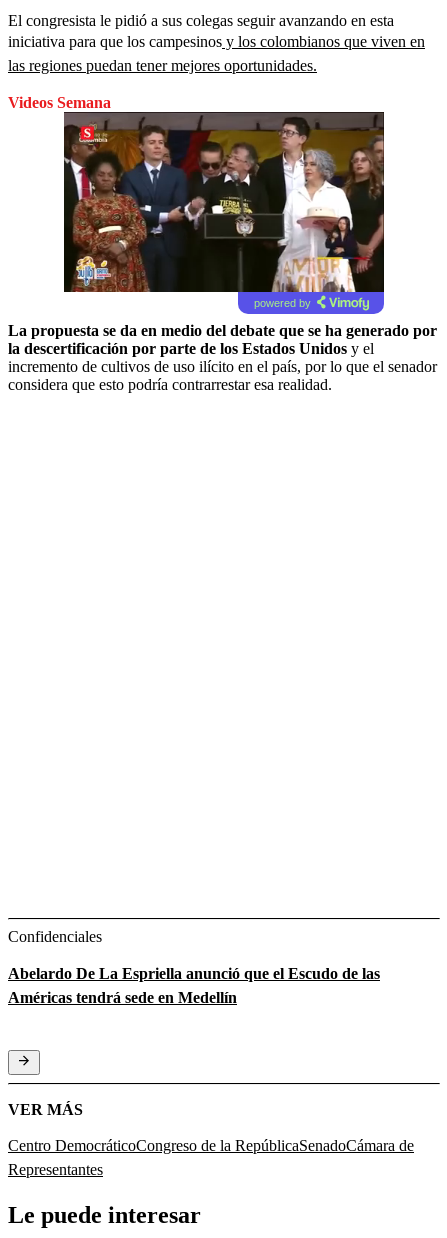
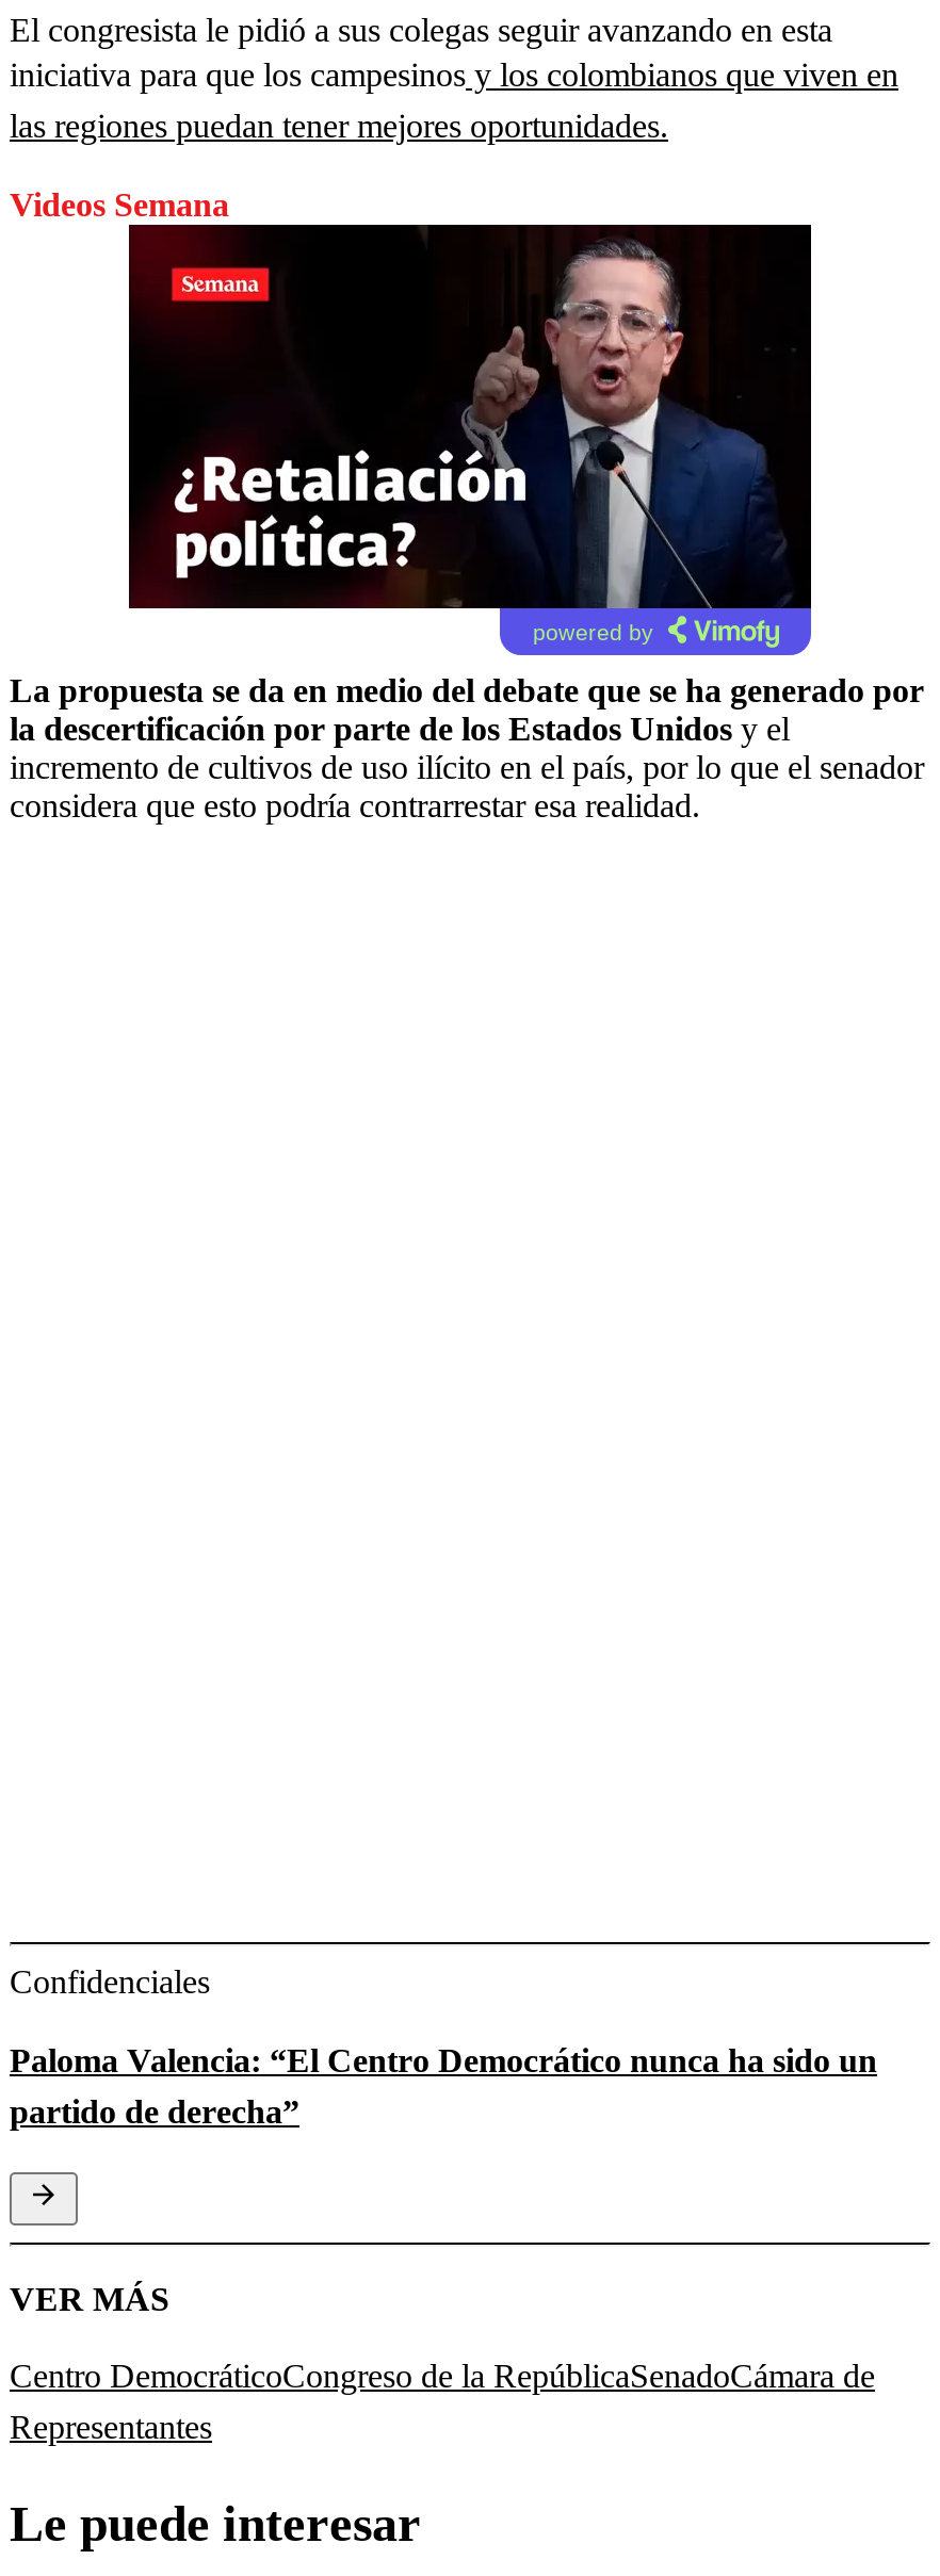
- [image]
+ [image]

- Abelardo De La Espriella anunció que el Escudo de las
- Américas tendrá sede en Medellín
+ Paloma Valencia: “El Centro Democrático nunca ha sido un
+ partido de derecha”
